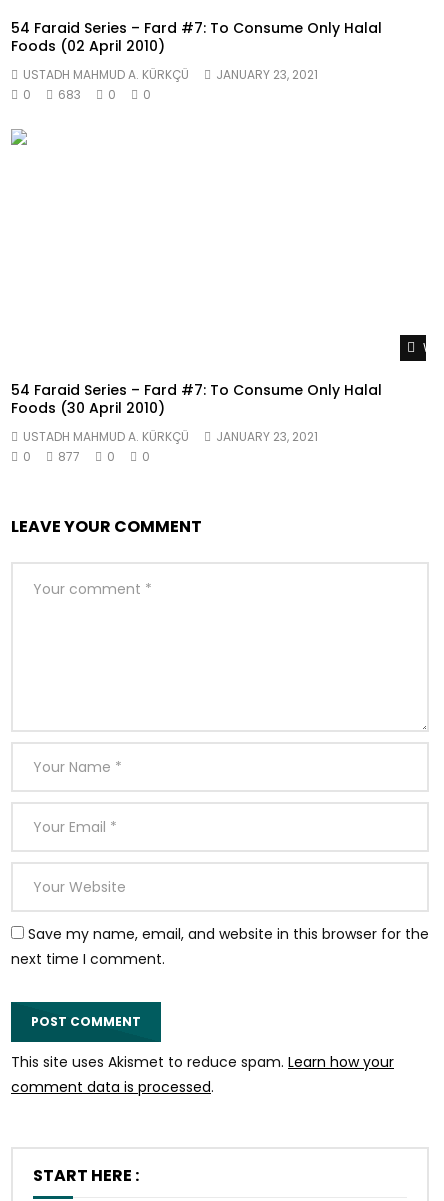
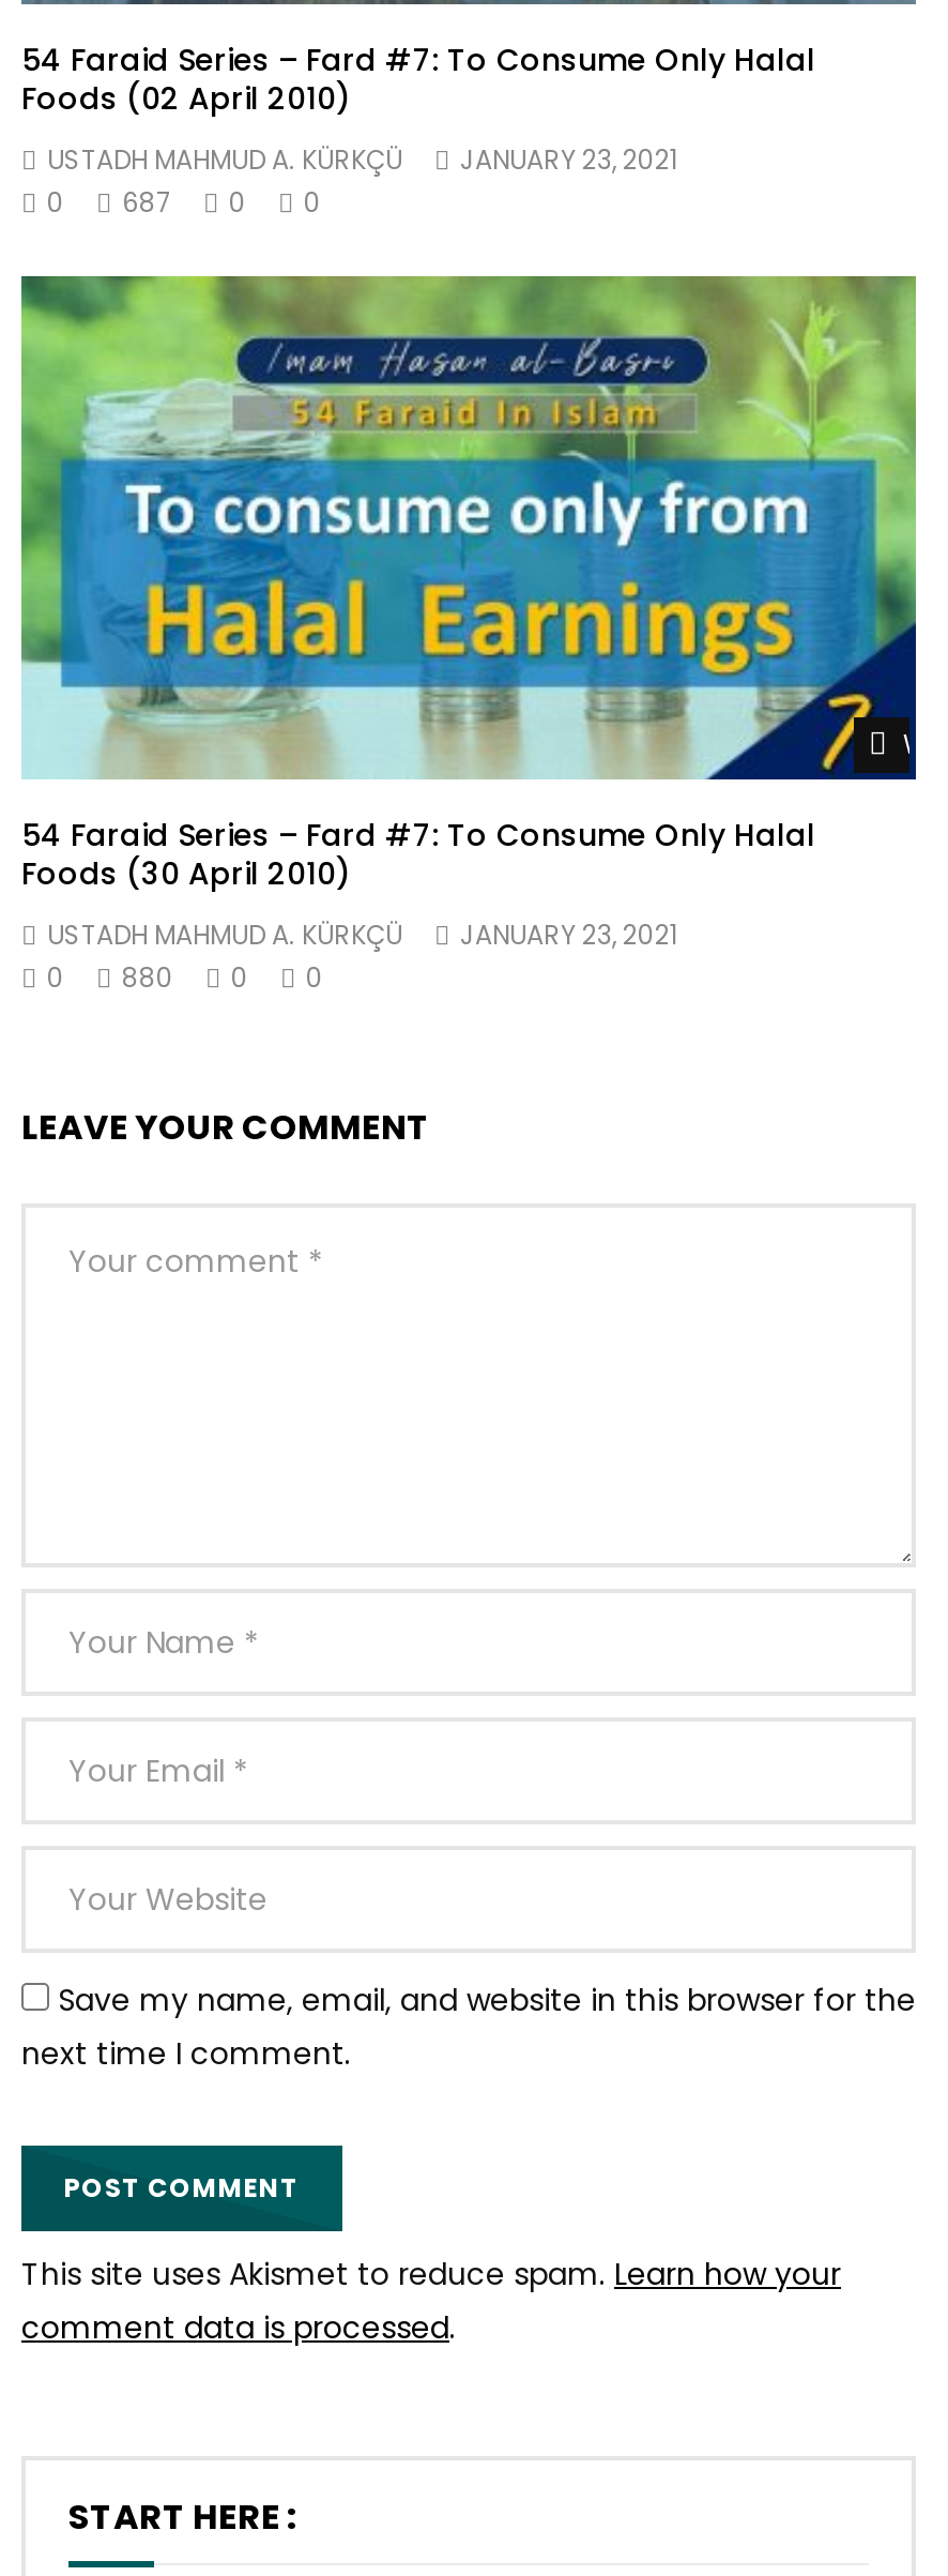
- 0 683 0 0
+ 0 687 0 0

+ [image]

- 0 877 0 0
+ 0 880 0 0
